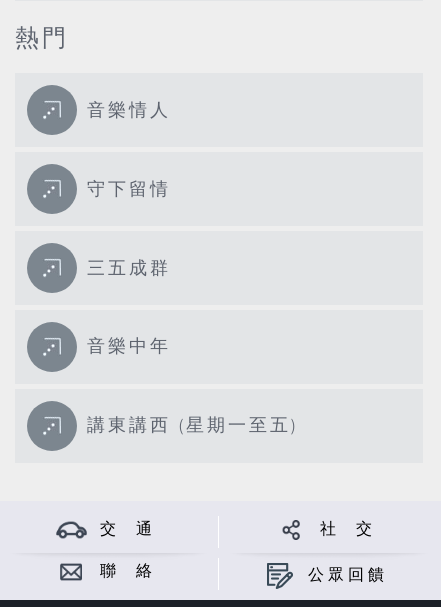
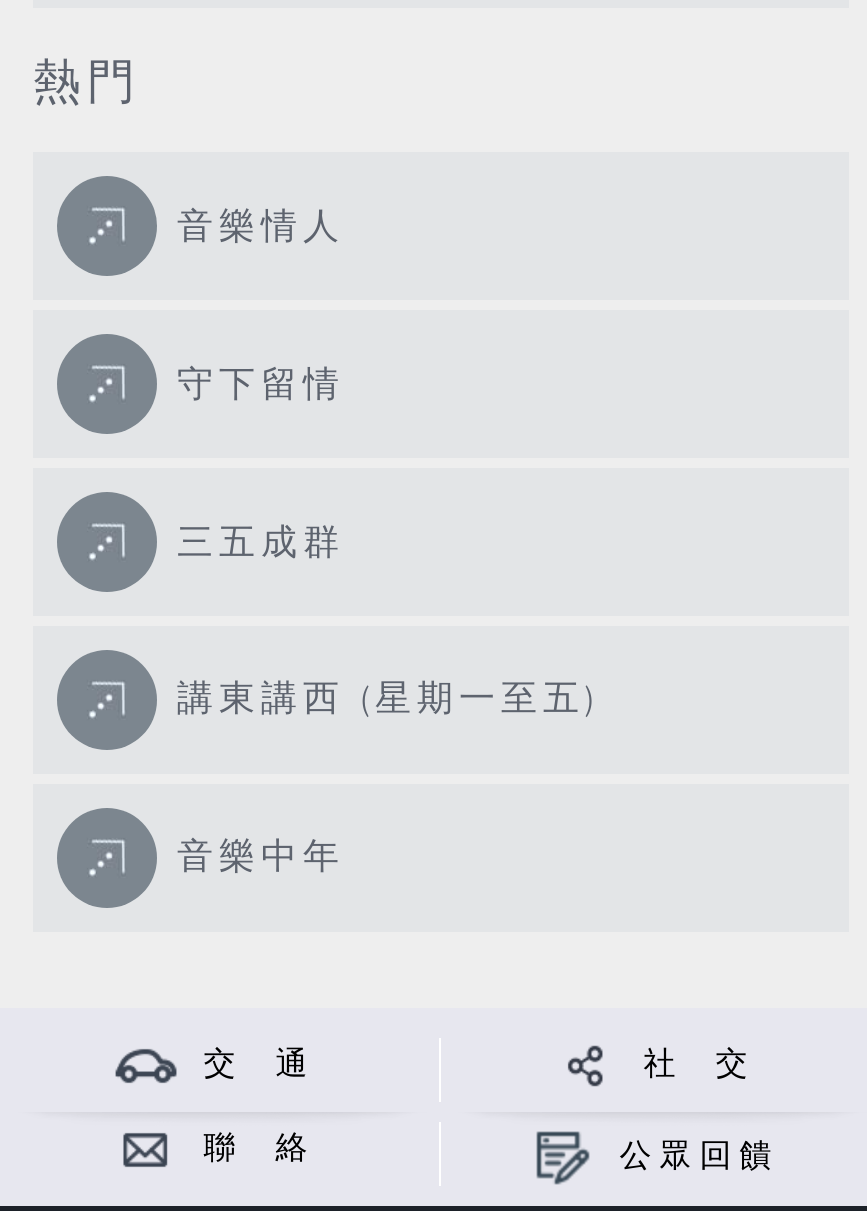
moved down: 音樂中年

moved up: 講東講西 (星期一至五)
